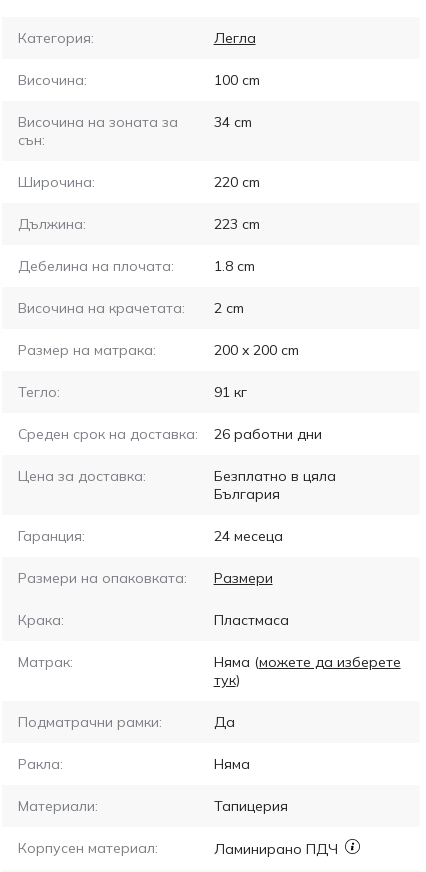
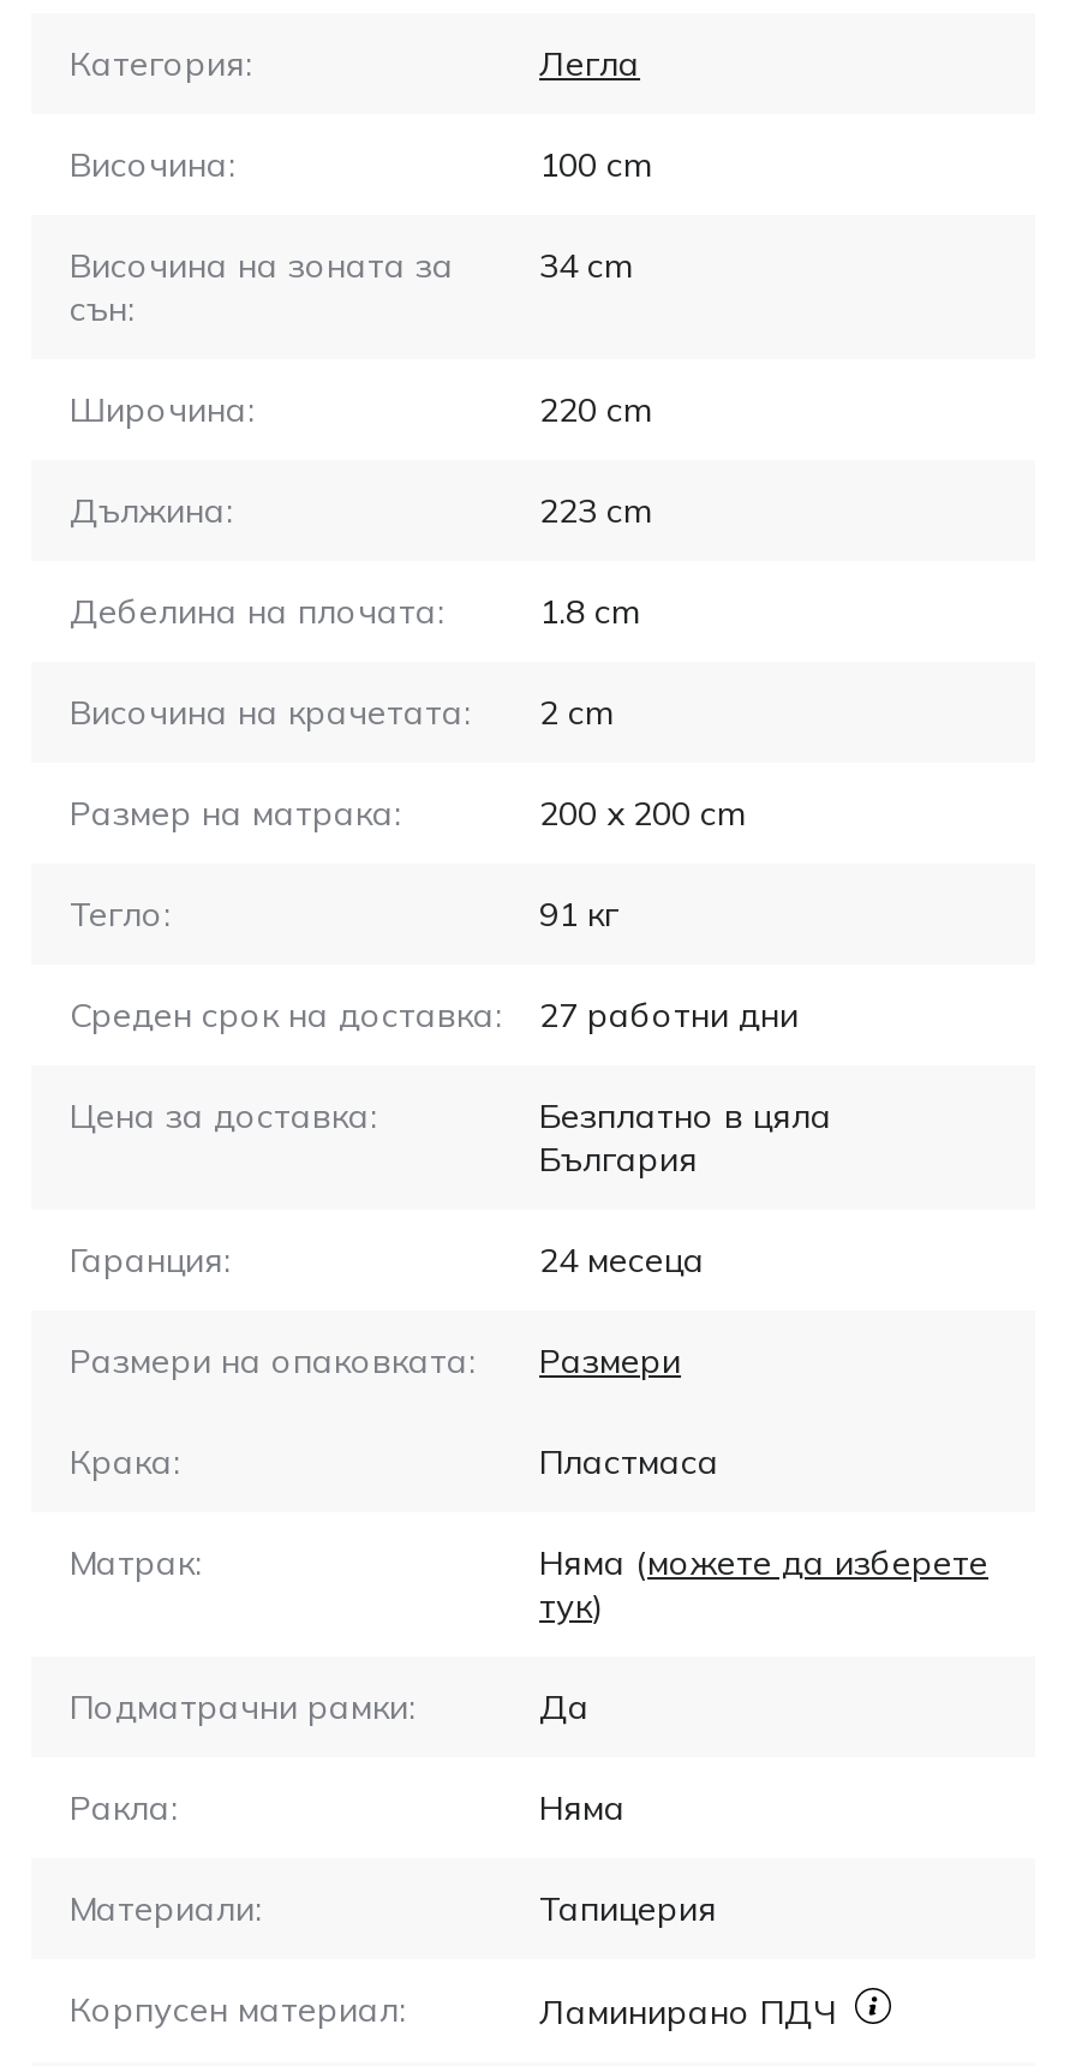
- Среден срок на доставка: 26 работни дни
+ Среден срок на доставка: 27 работни дни
